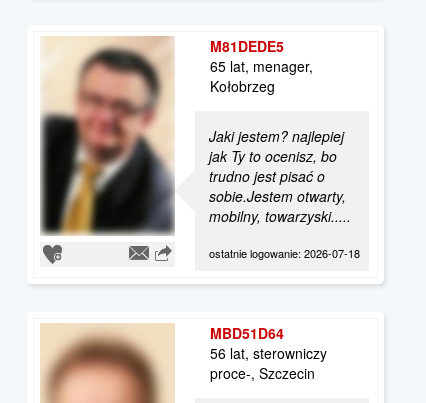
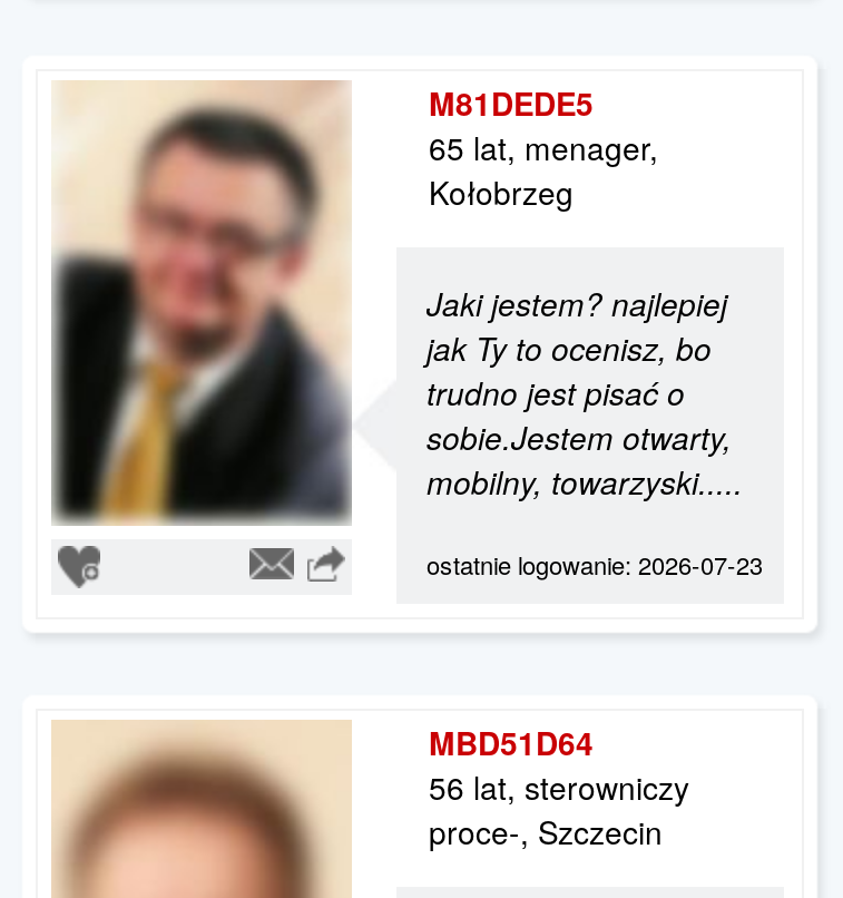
- ostatnie logowanie: 2026-07-18
+ ostatnie logowanie: 2026-07-23
